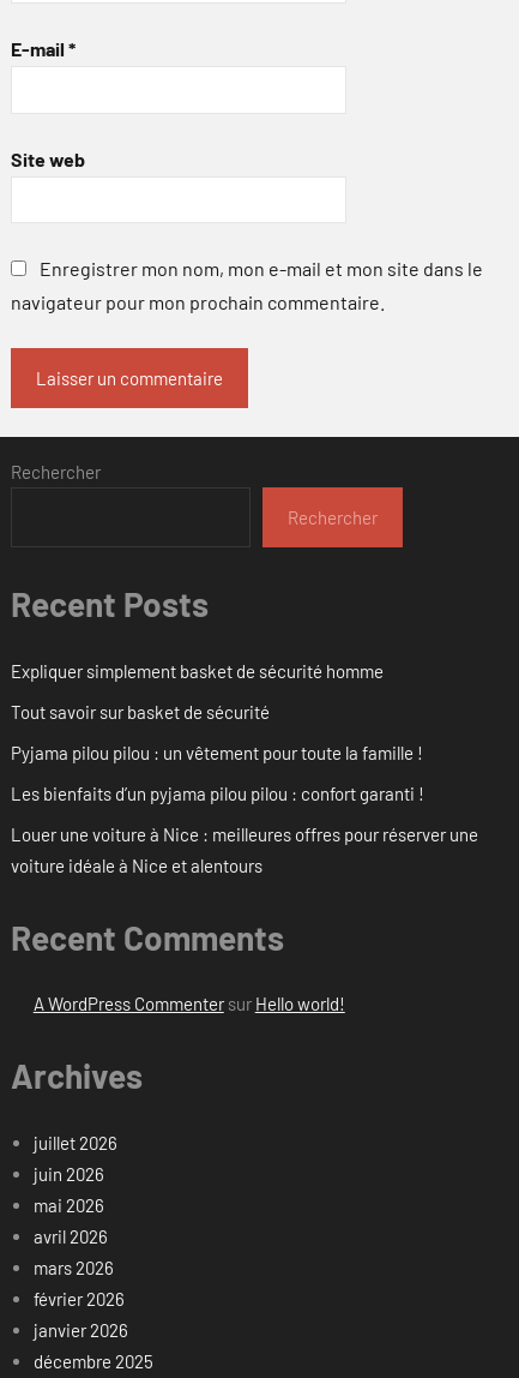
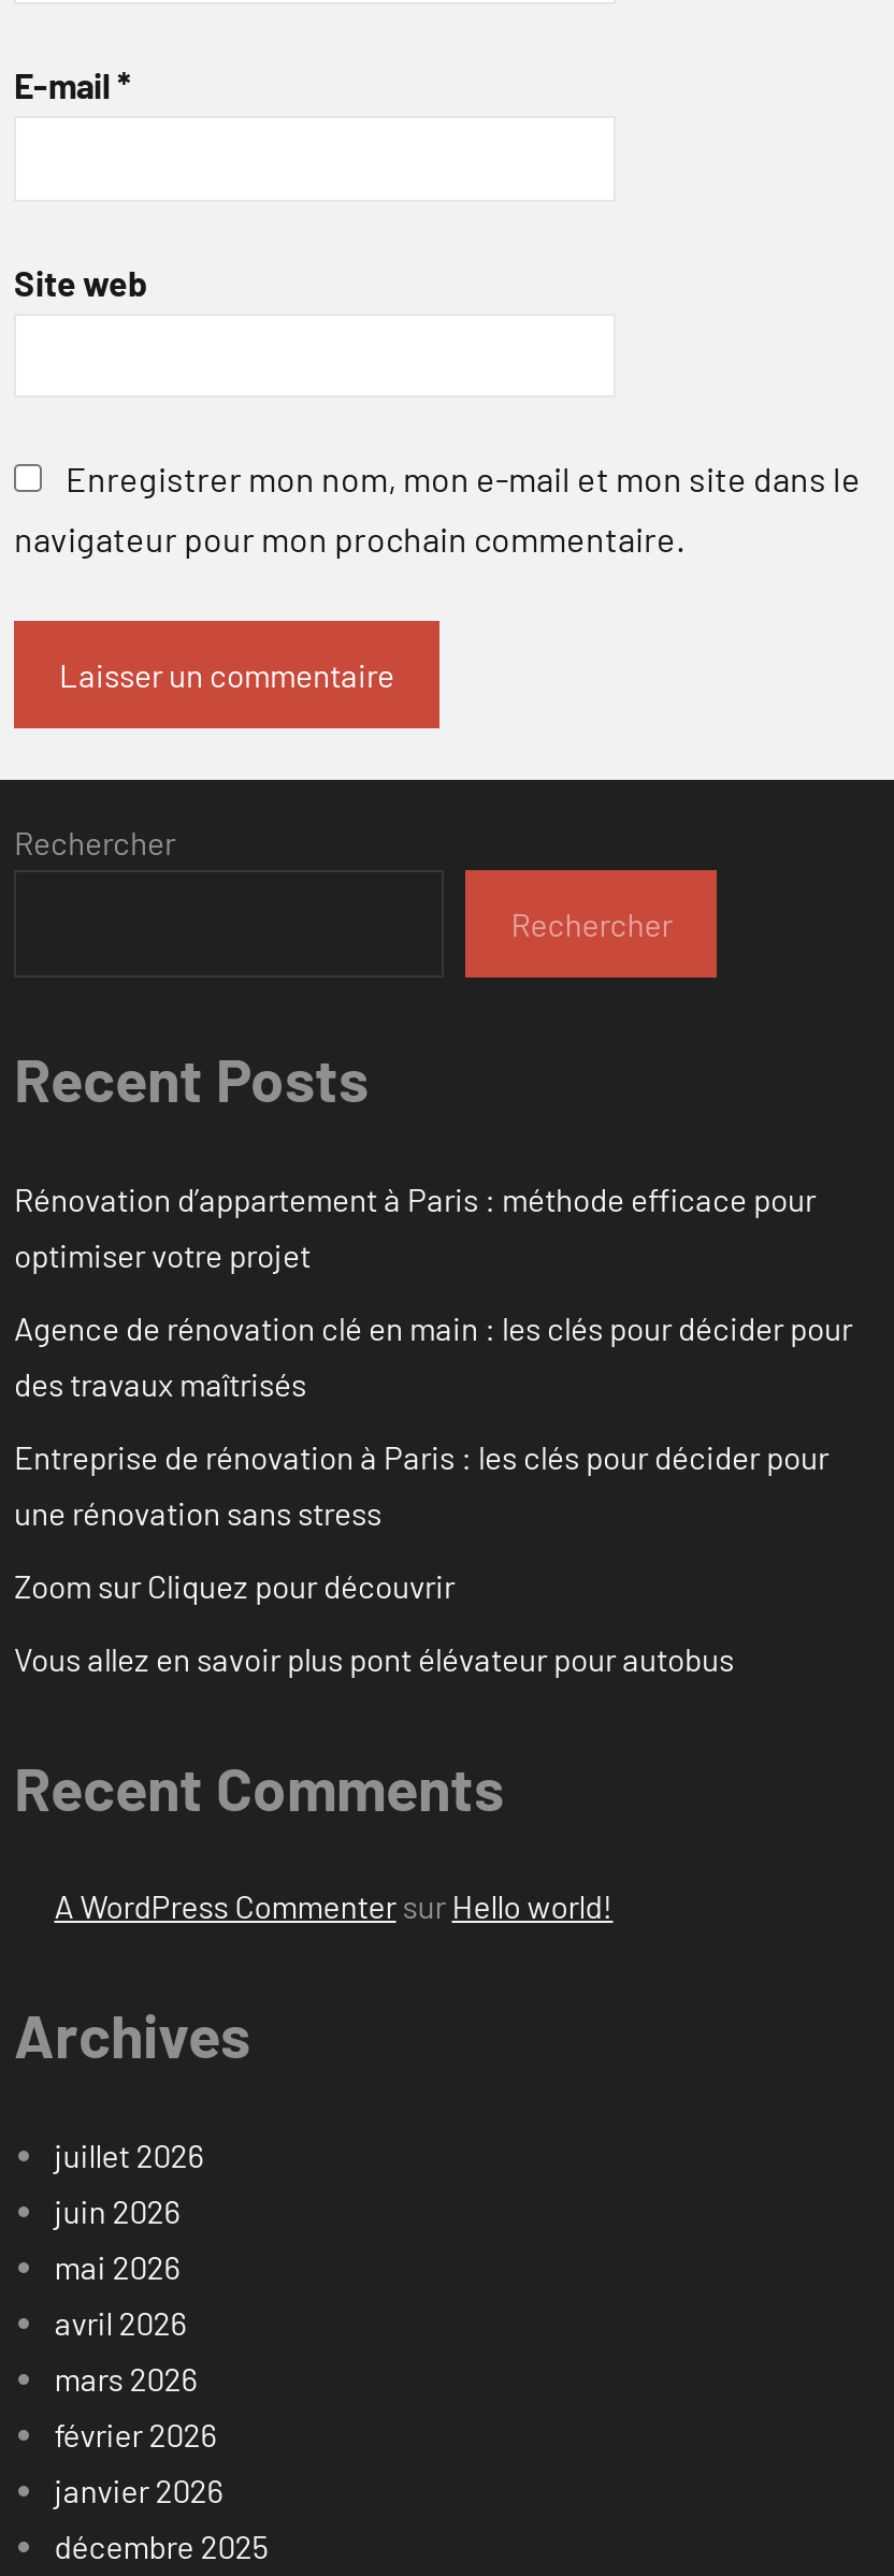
- Expliquer simplement basket de sécurité homme
+ Rénovation d’appartement à Paris : méthode efficace pour
+ optimiser votre projet

- Tout savoir sur basket de sécurité
+ Agence de rénovation clé en main : les clés pour décider pour
+ des travaux maîtrisés

- Pyjama pilou pilou : un vêtement pour toute la famille !
+ Entreprise de rénovation à Paris : les clés pour décider pour
+ une rénovation sans stress

- Les bienfaits d’un pyjama pilou pilou : confort garanti !
+ Zoom sur Cliquez pour découvrir

- Louer une voiture à Nice : meilleures offres pour réserver une
- voiture idéale à Nice et alentours
+ Vous allez en savoir plus pont élévateur pour autobus
